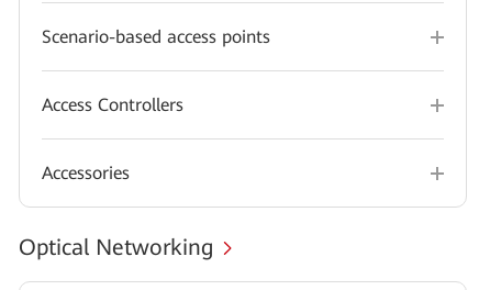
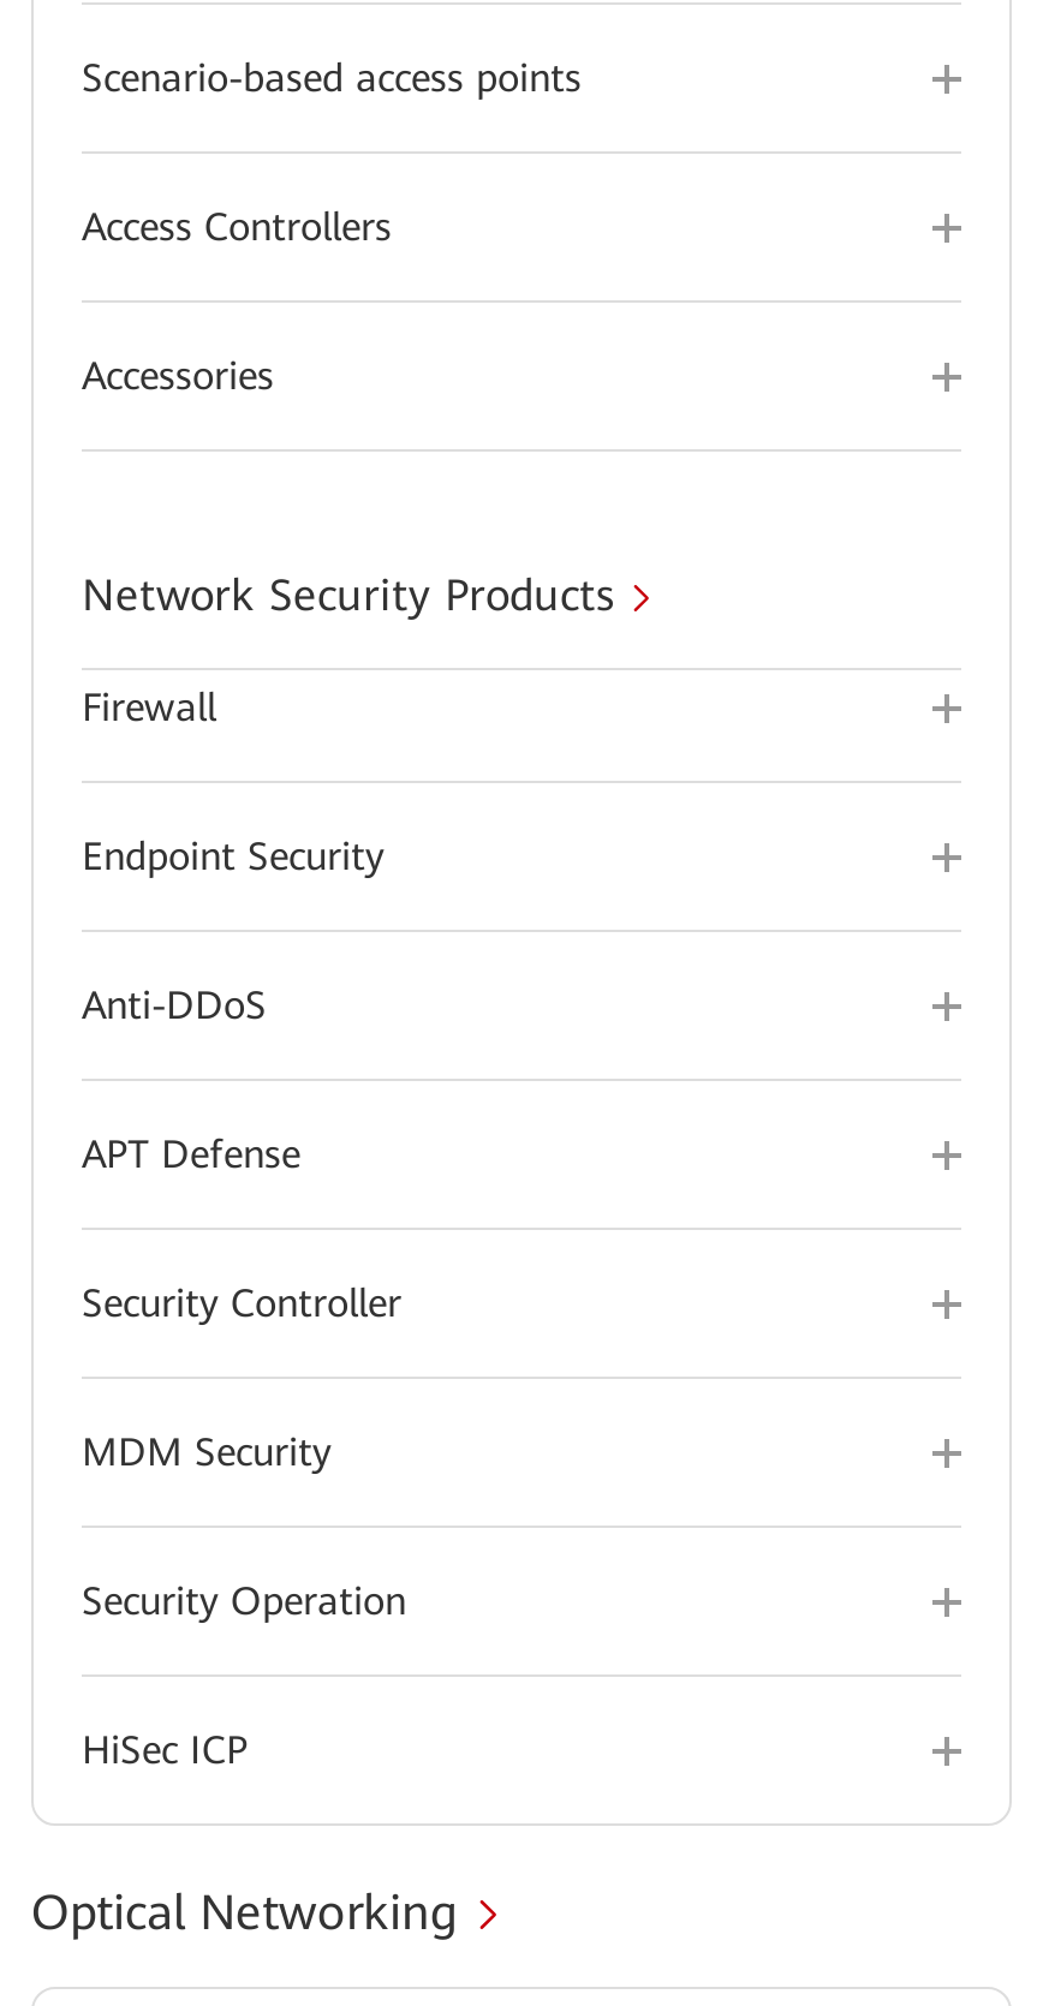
+ Network Security Products
+ Firewall
+ Endpoint Security
+ Anti-DDoS
+ APT Defense
+ Security Controller
+ MDM Security
+ Security Operation
+ HiSec ICP
